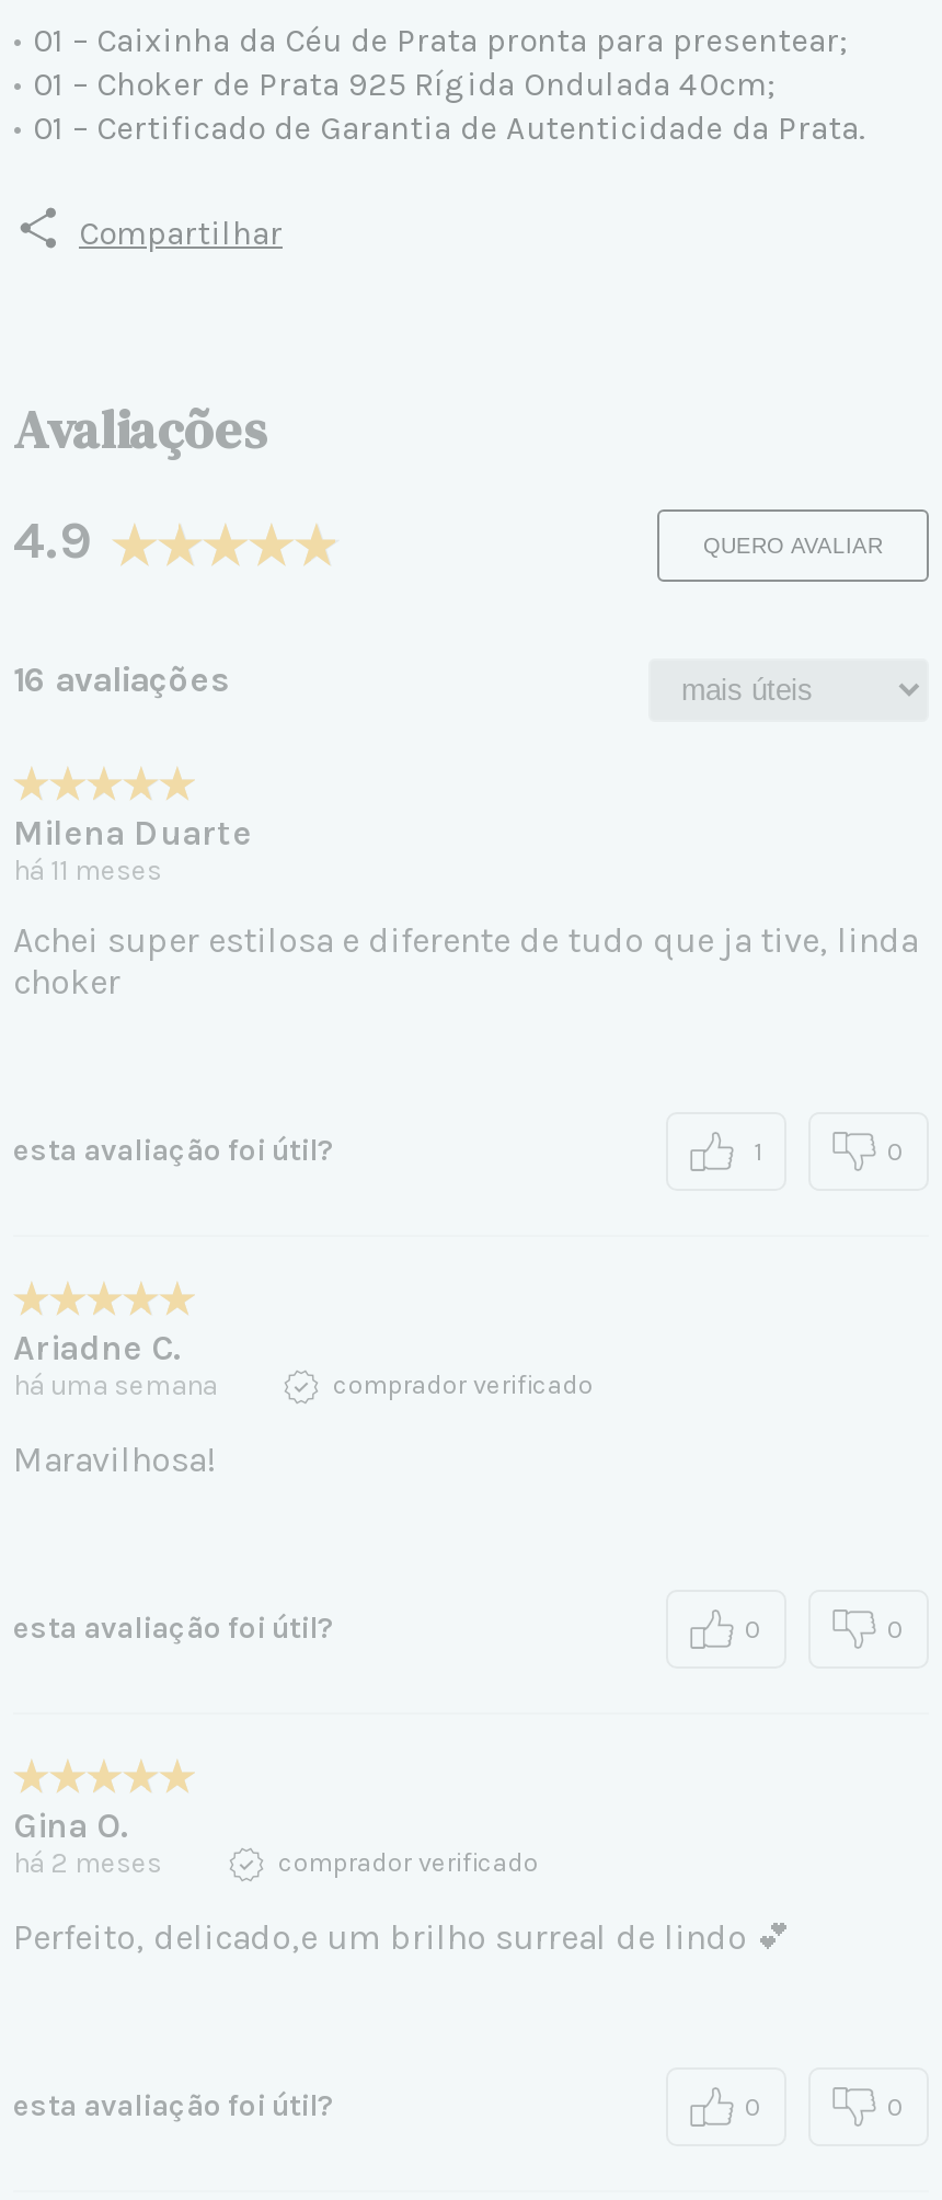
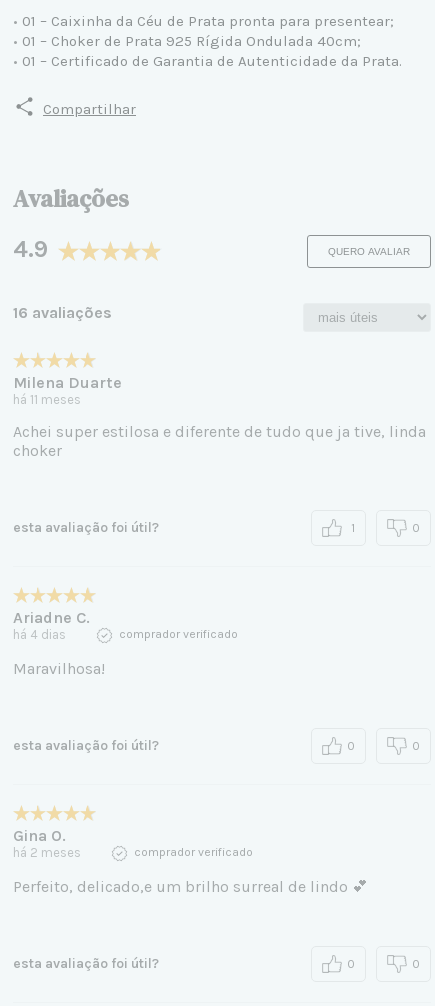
- há uma semana
+ há 4 dias
